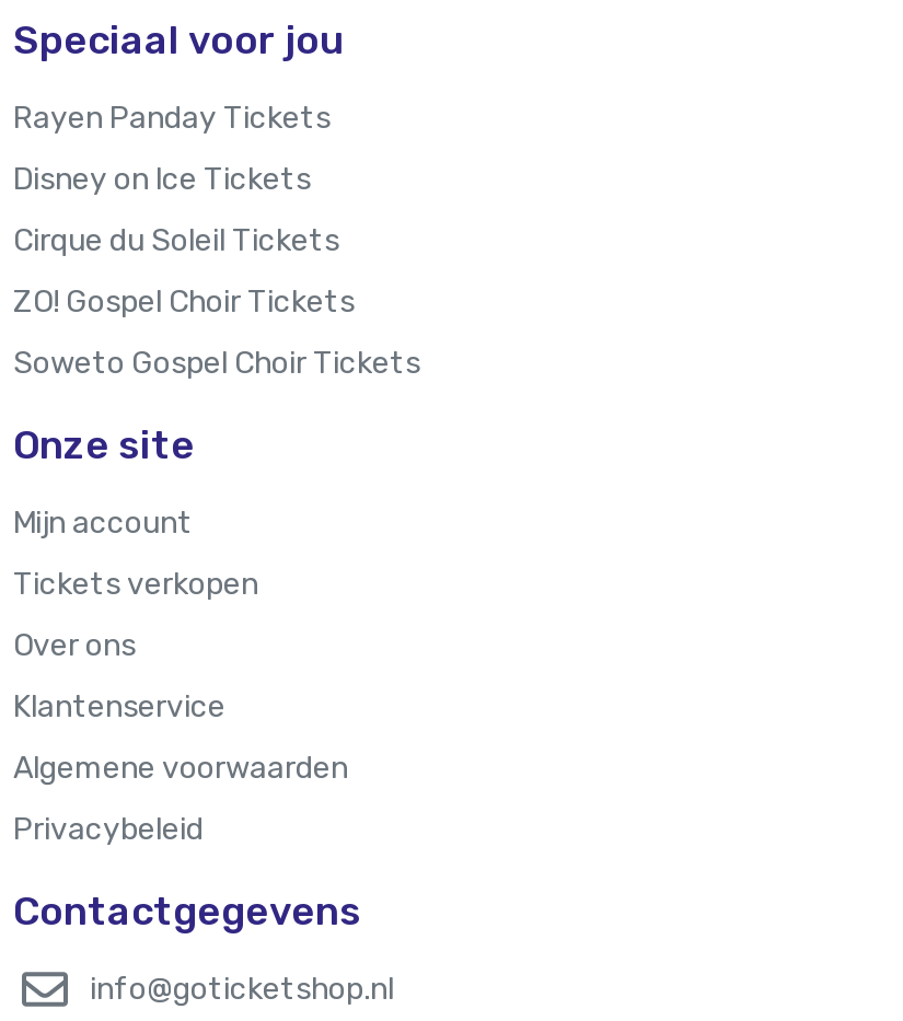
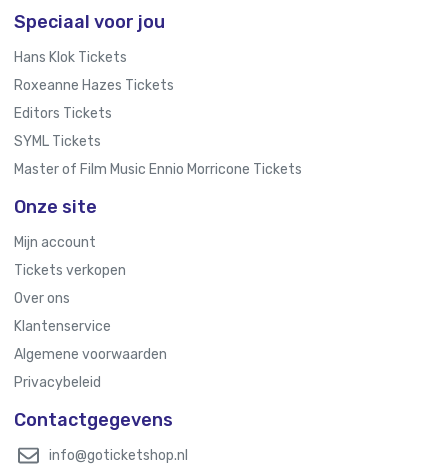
- Rayen Panday Tickets
+ Hans Klok Tickets

- Disney on Ice Tickets
+ Roxeanne Hazes Tickets

- Cirque du Soleil Tickets
+ Editors Tickets

- ZO! Gospel Choir Tickets
+ SYML Tickets

- Soweto Gospel Choir Tickets
+ Master of Film Music Ennio Morricone Tickets
